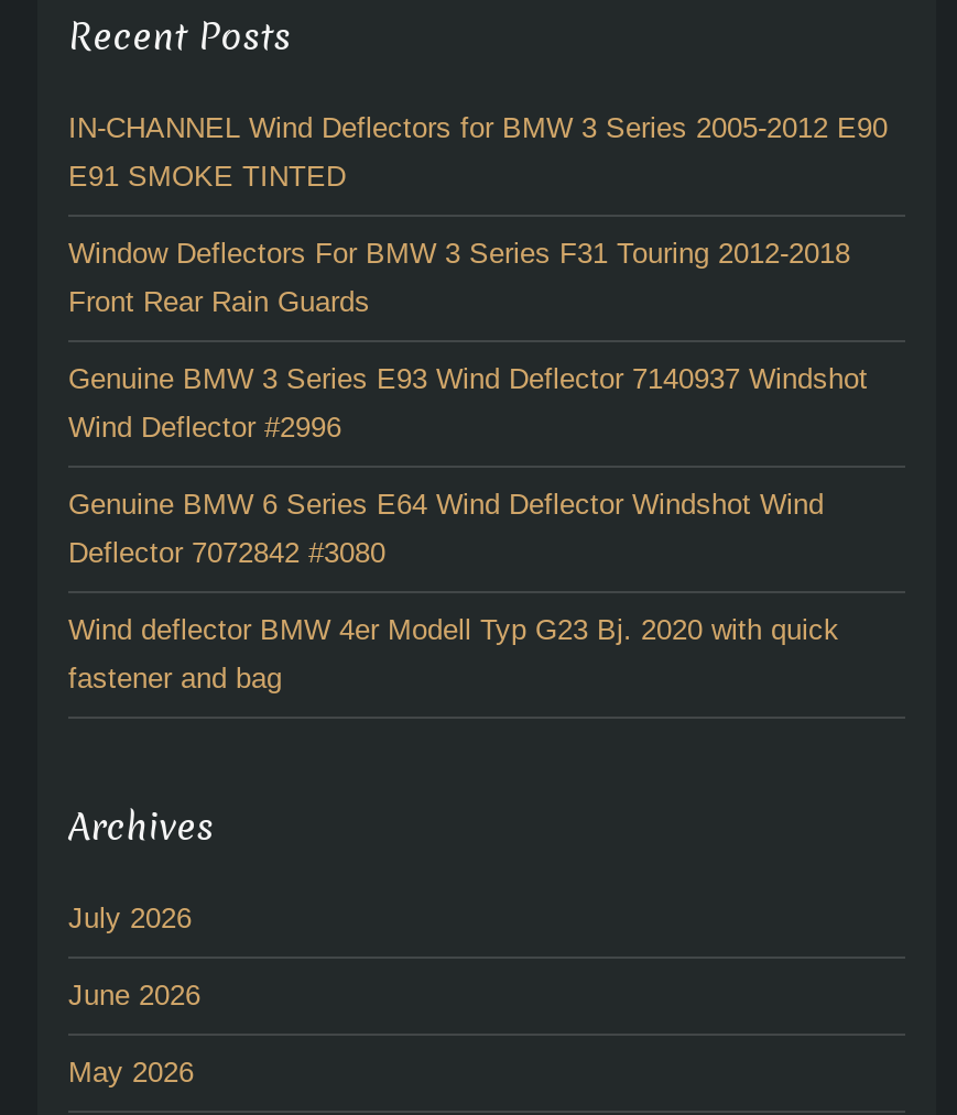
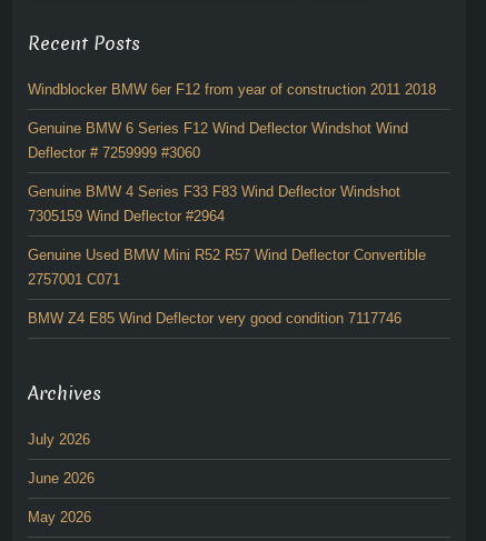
- IN-CHANNEL Wind Deflectors for BMW 3 Series 2005-2012 E90
- E91 SMOKE TINTED
- Window Deflectors For BMW 3 Series F31 Touring 2012-2018
- Front Rear Rain Guards
- Genuine BMW 3 Series E93 Wind Deflector 7140937 Windshot
- Wind Deflector #2996
- Genuine BMW 6 Series E64 Wind Deflector Windshot Wind
- Deflector 7072842 #3080
- Wind deflector BMW 4er Modell Typ G23 Bj. 2020 with quick
- fastener and bag
+ Windblocker BMW 6er F12 from year of construction 2011 2018
+ Genuine BMW 6 Series F12 Wind Deflector Windshot Wind
+ Deflector # 7259999 #3060
+ Genuine BMW 4 Series F33 F83 Wind Deflector Windshot
+ 7305159 Wind Deflector #2964
+ Genuine Used BMW Mini R52 R57 Wind Deflector Convertible
+ 2757001 C071
+ BMW Z4 E85 Wind Deflector very good condition 7117746
